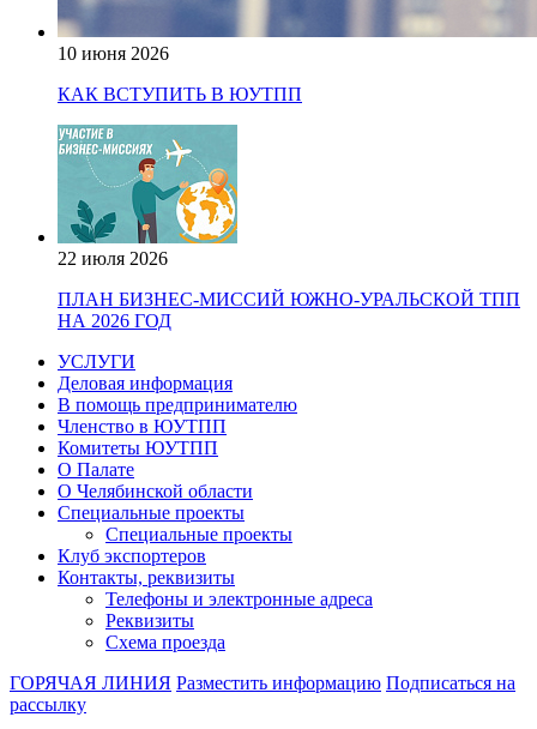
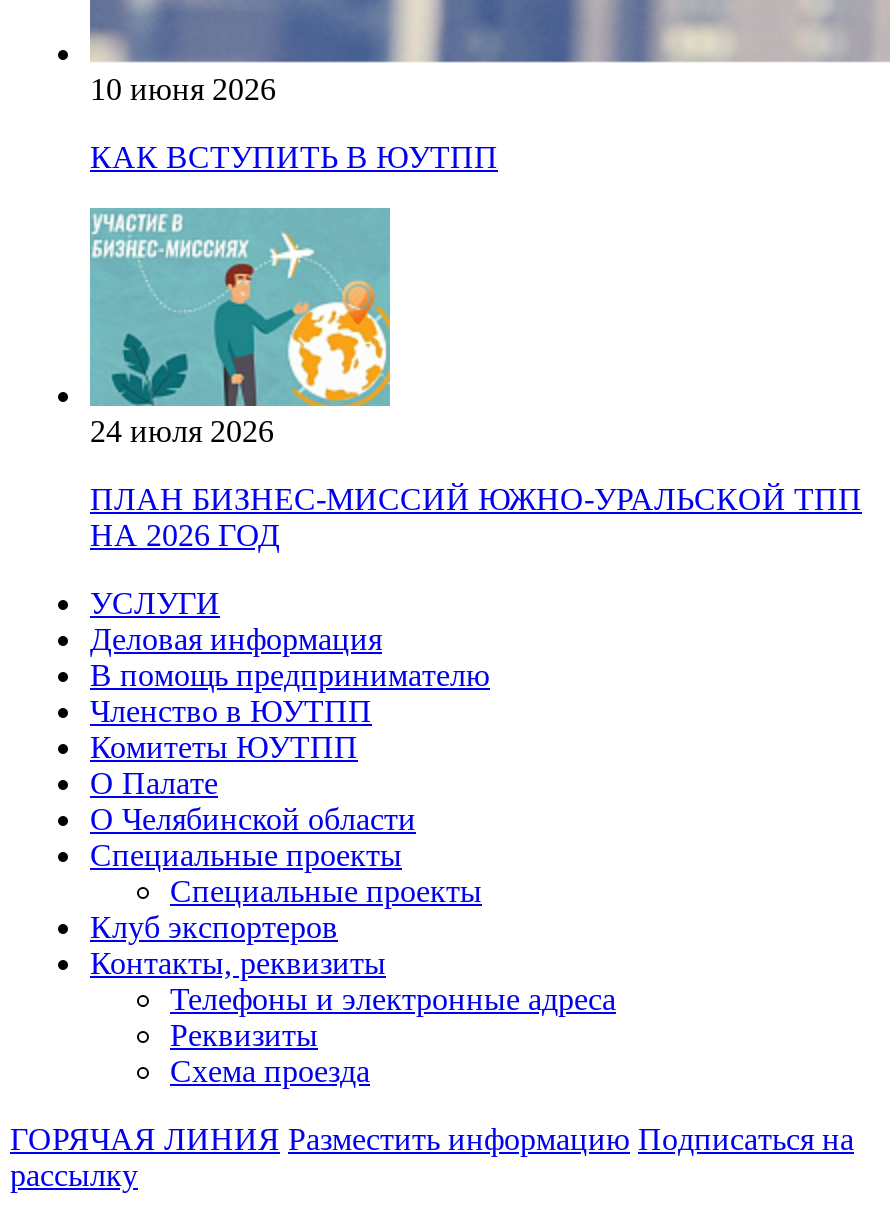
- 22 июля 2026
+ 24 июля 2026
